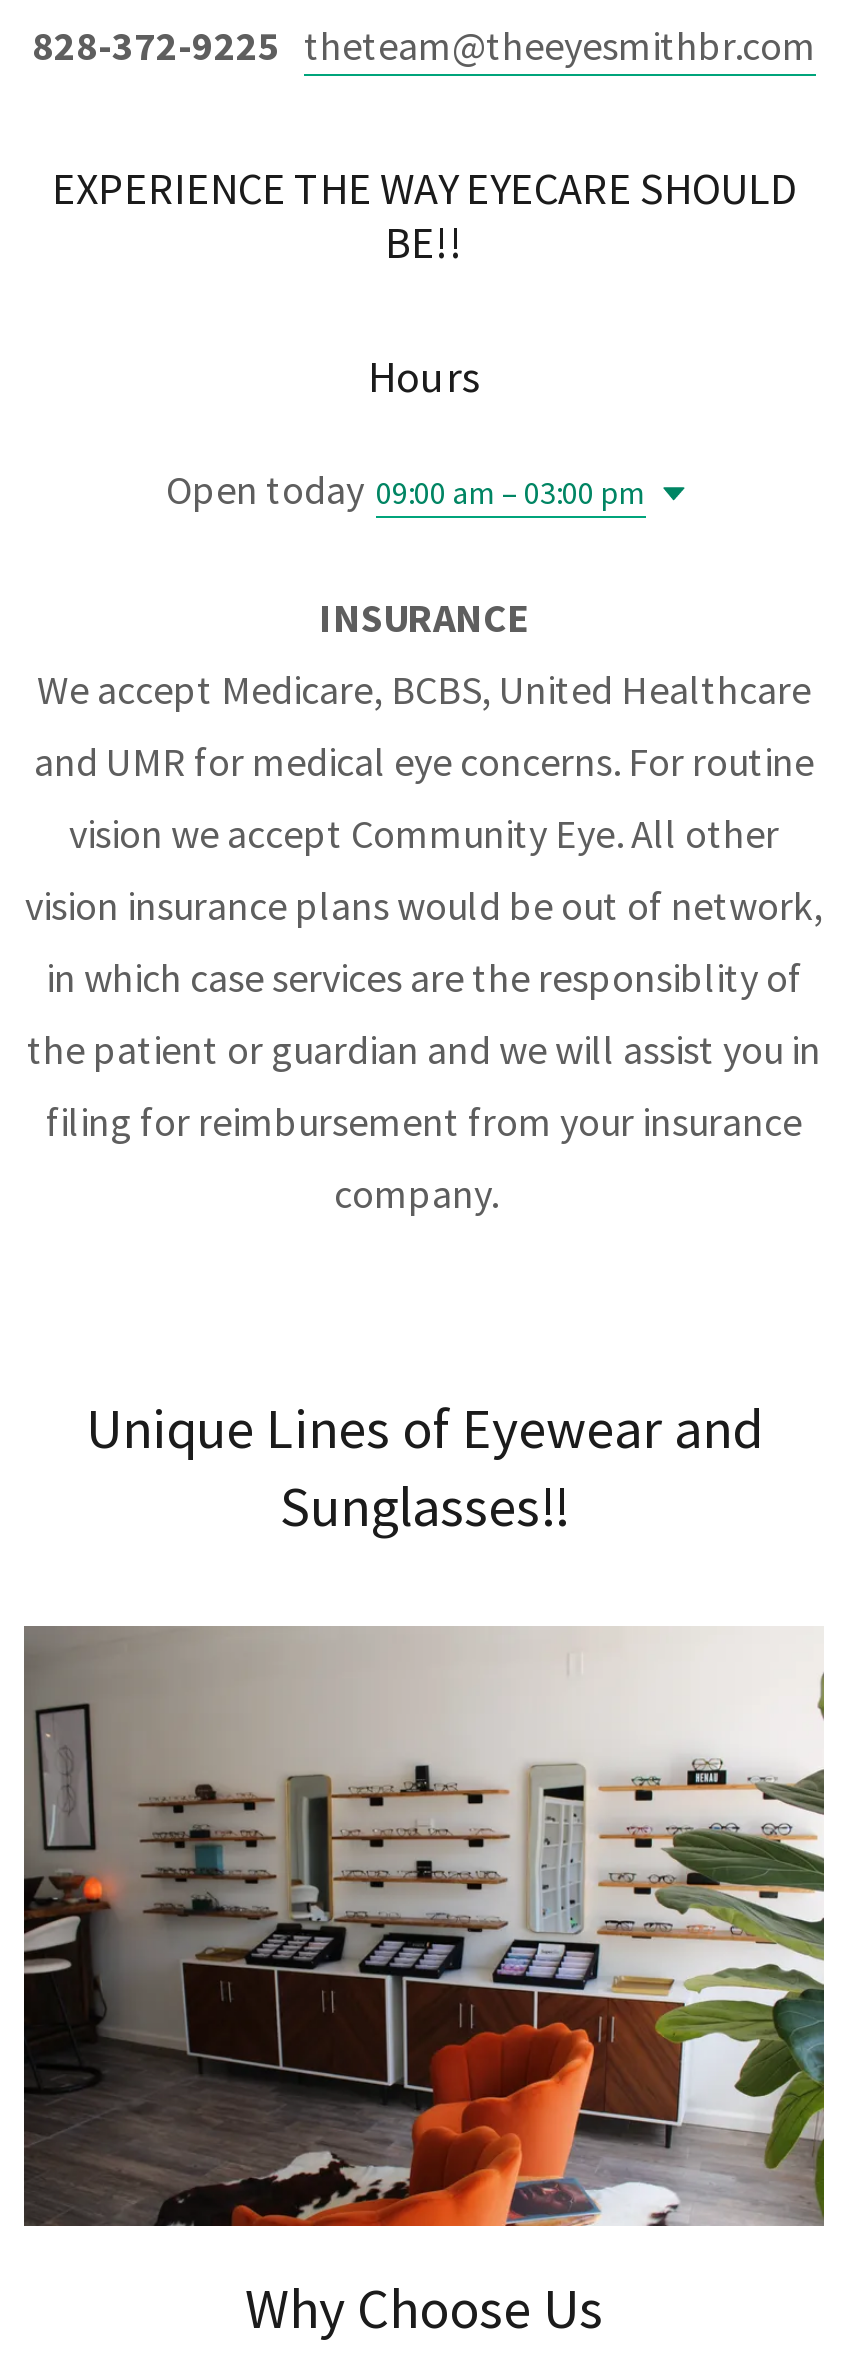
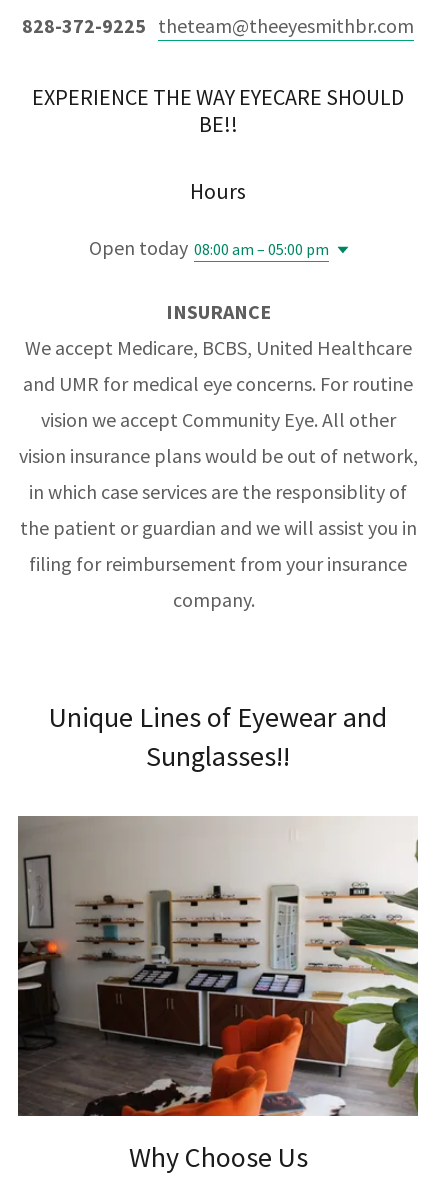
- Open today 09:00 am – 03:00 pm
+ Open today 08:00 am – 05:00 pm
